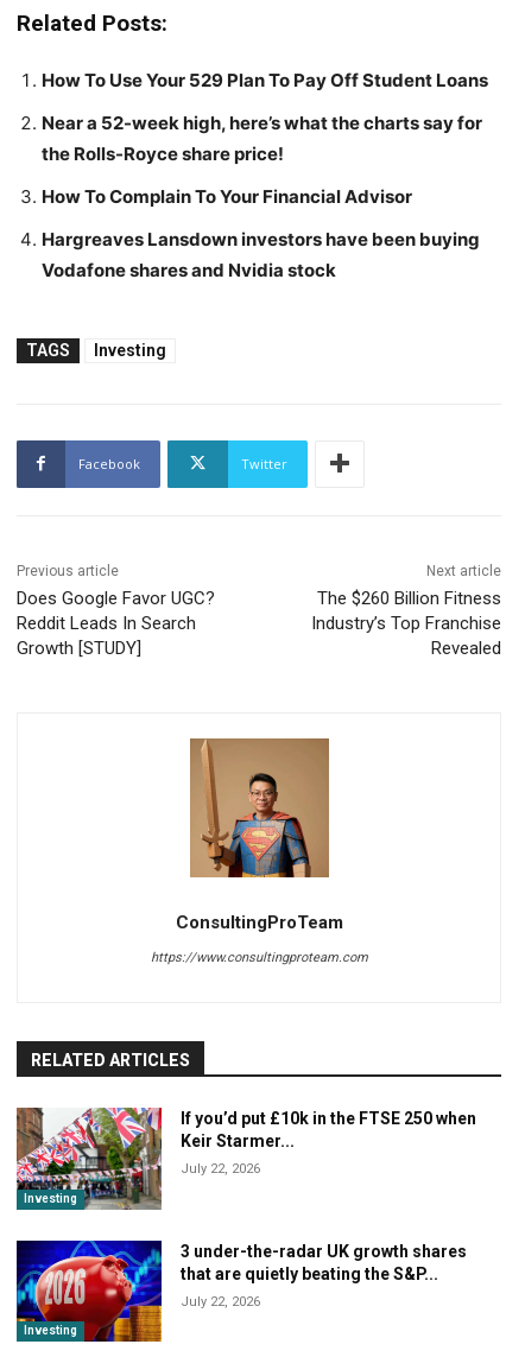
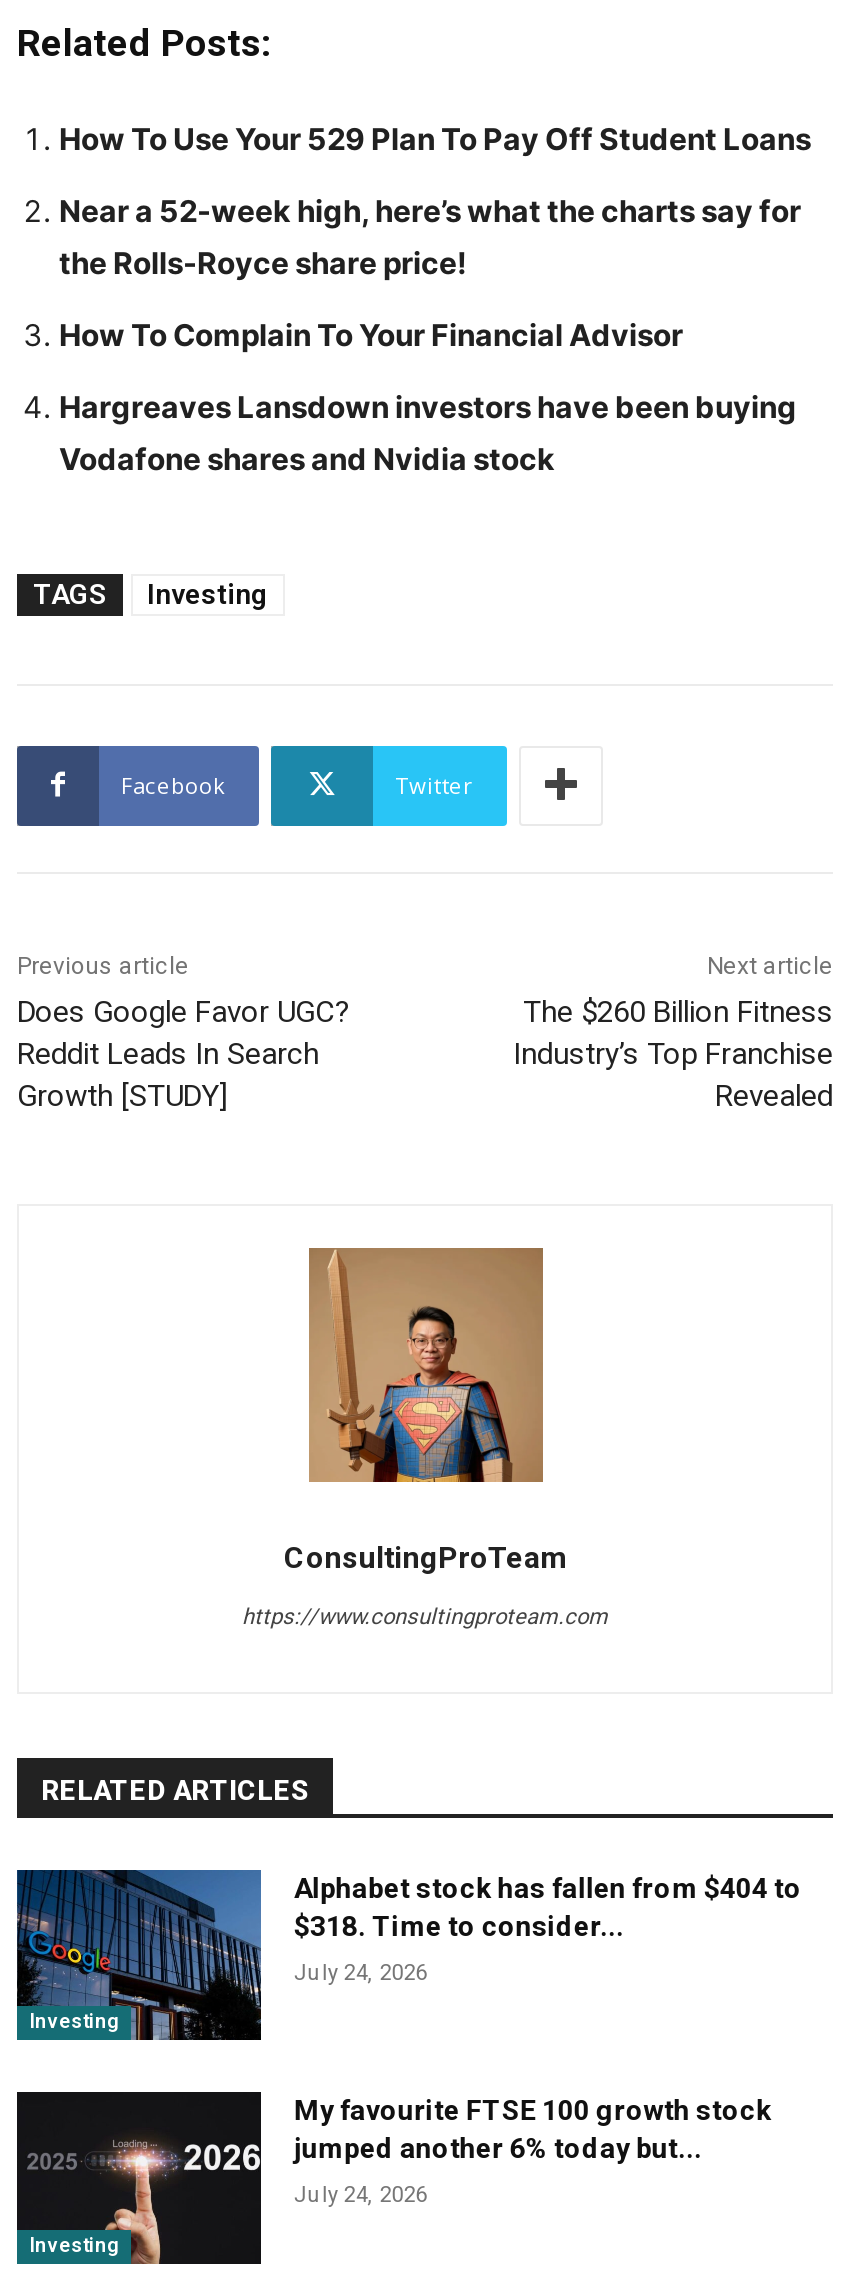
- [image]
- If you’d put £10k in the FTSE 250 when
- Keir Starmer...
+ [image]
+ Alphabet stock has fallen from $404 to
+ $318. Time to consider...

- July 22, 2026
+ July 24, 2026

- [image]
- 3 under-the-radar UK growth shares
- that are quietly beating the S&P...
+ [image]
+ My favourite FTSE 100 growth stock
+ jumped another 6% today but...

- July 22, 2026
+ July 24, 2026
